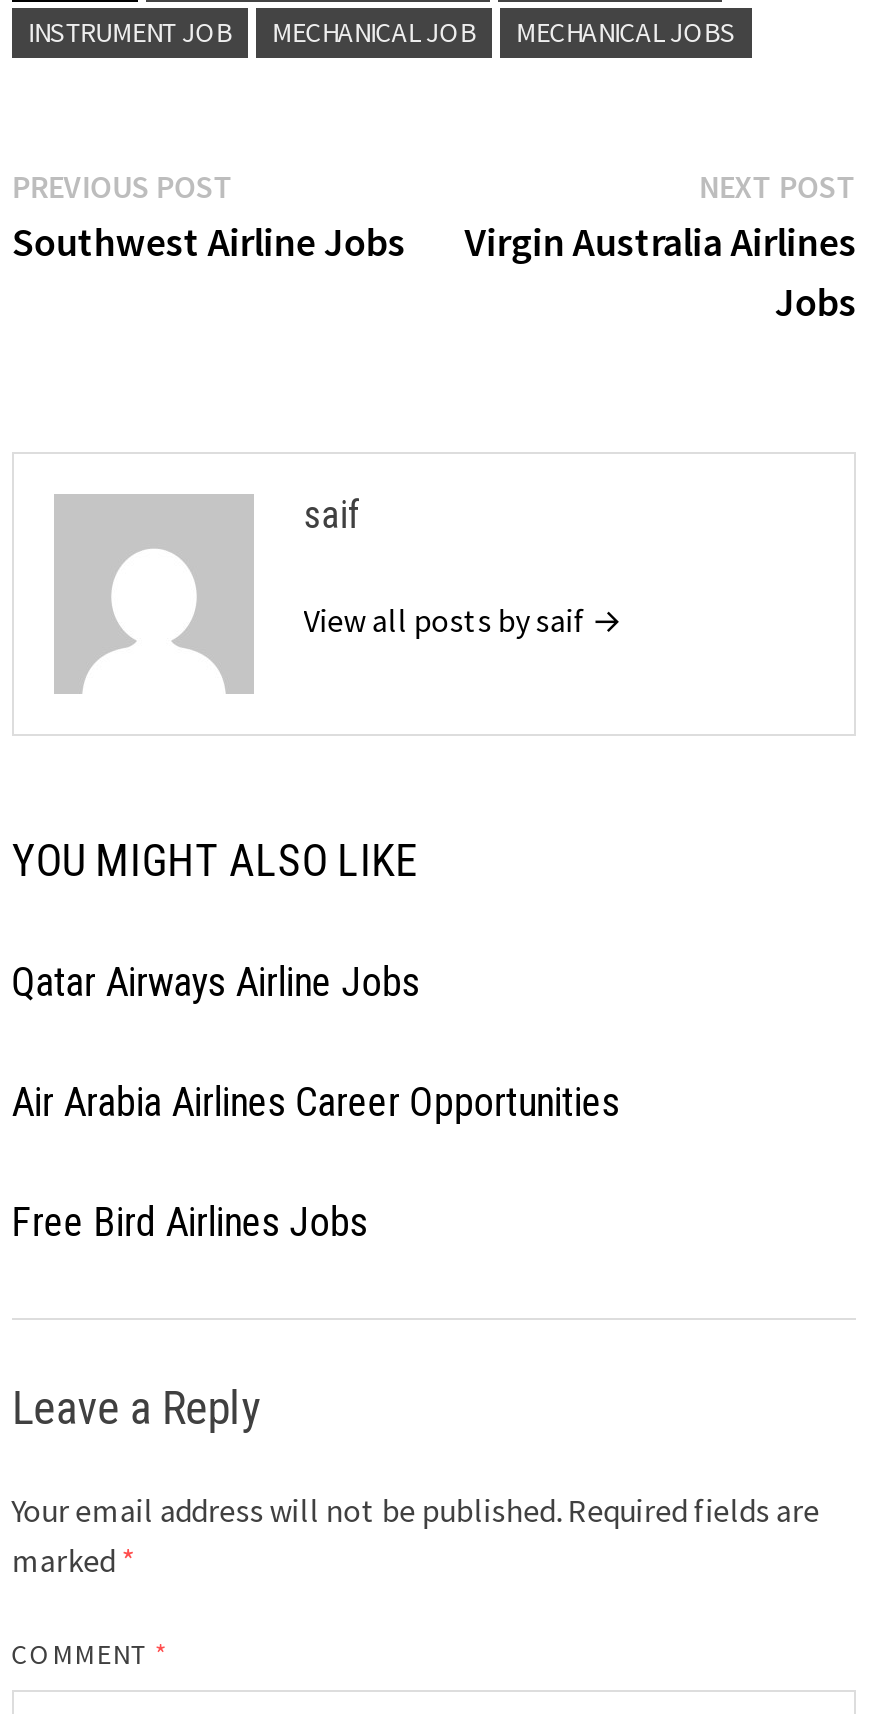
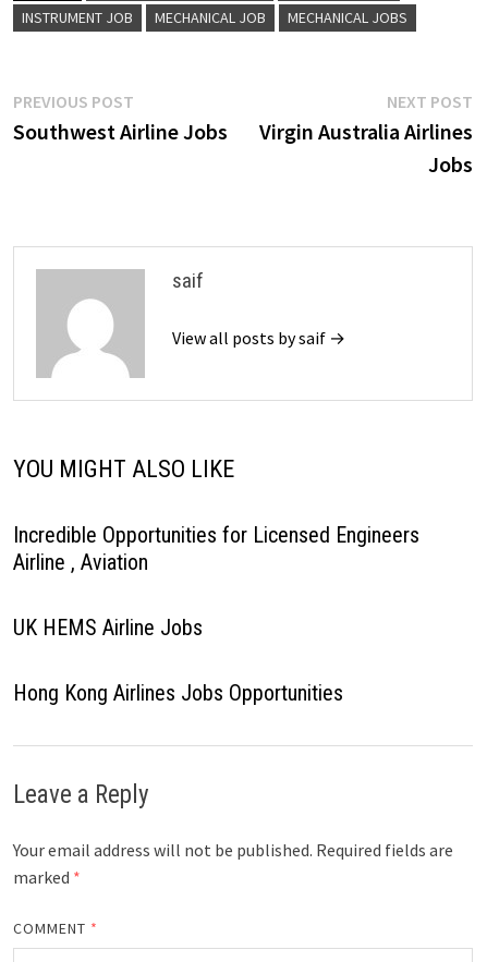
- Qatar Airways Airline Jobs
+ Incredible Opportunities for Licensed Engineers
+ Airline , Aviation

- Air Arabia Airlines Career Opportunities
+ UK HEMS Airline Jobs

- Free Bird Airlines Jobs
+ Hong Kong Airlines Jobs Opportunities
